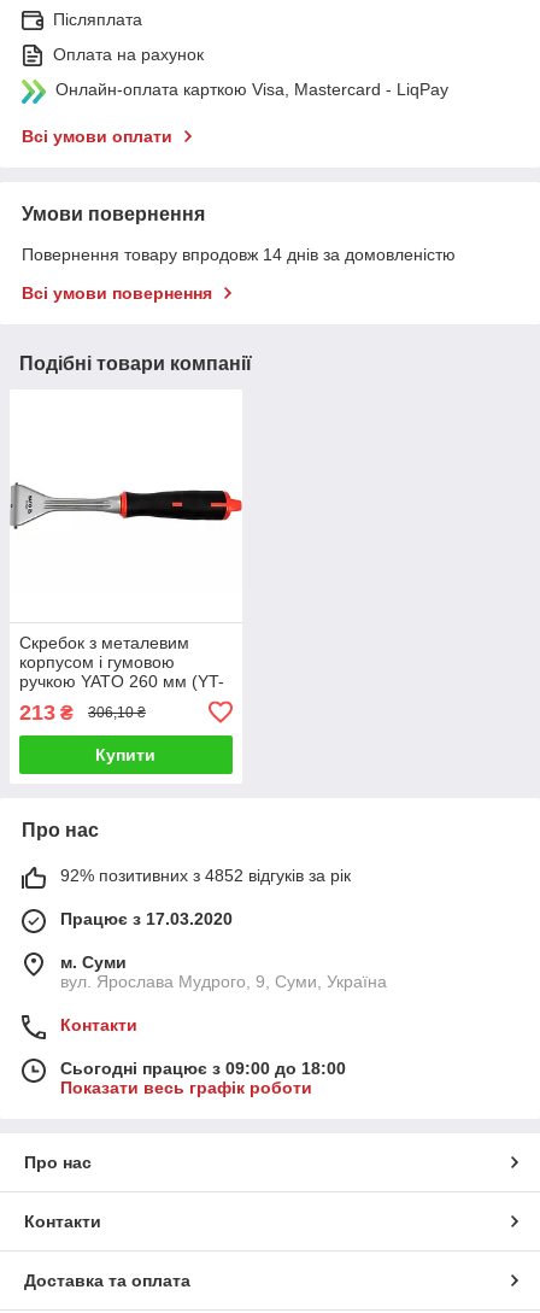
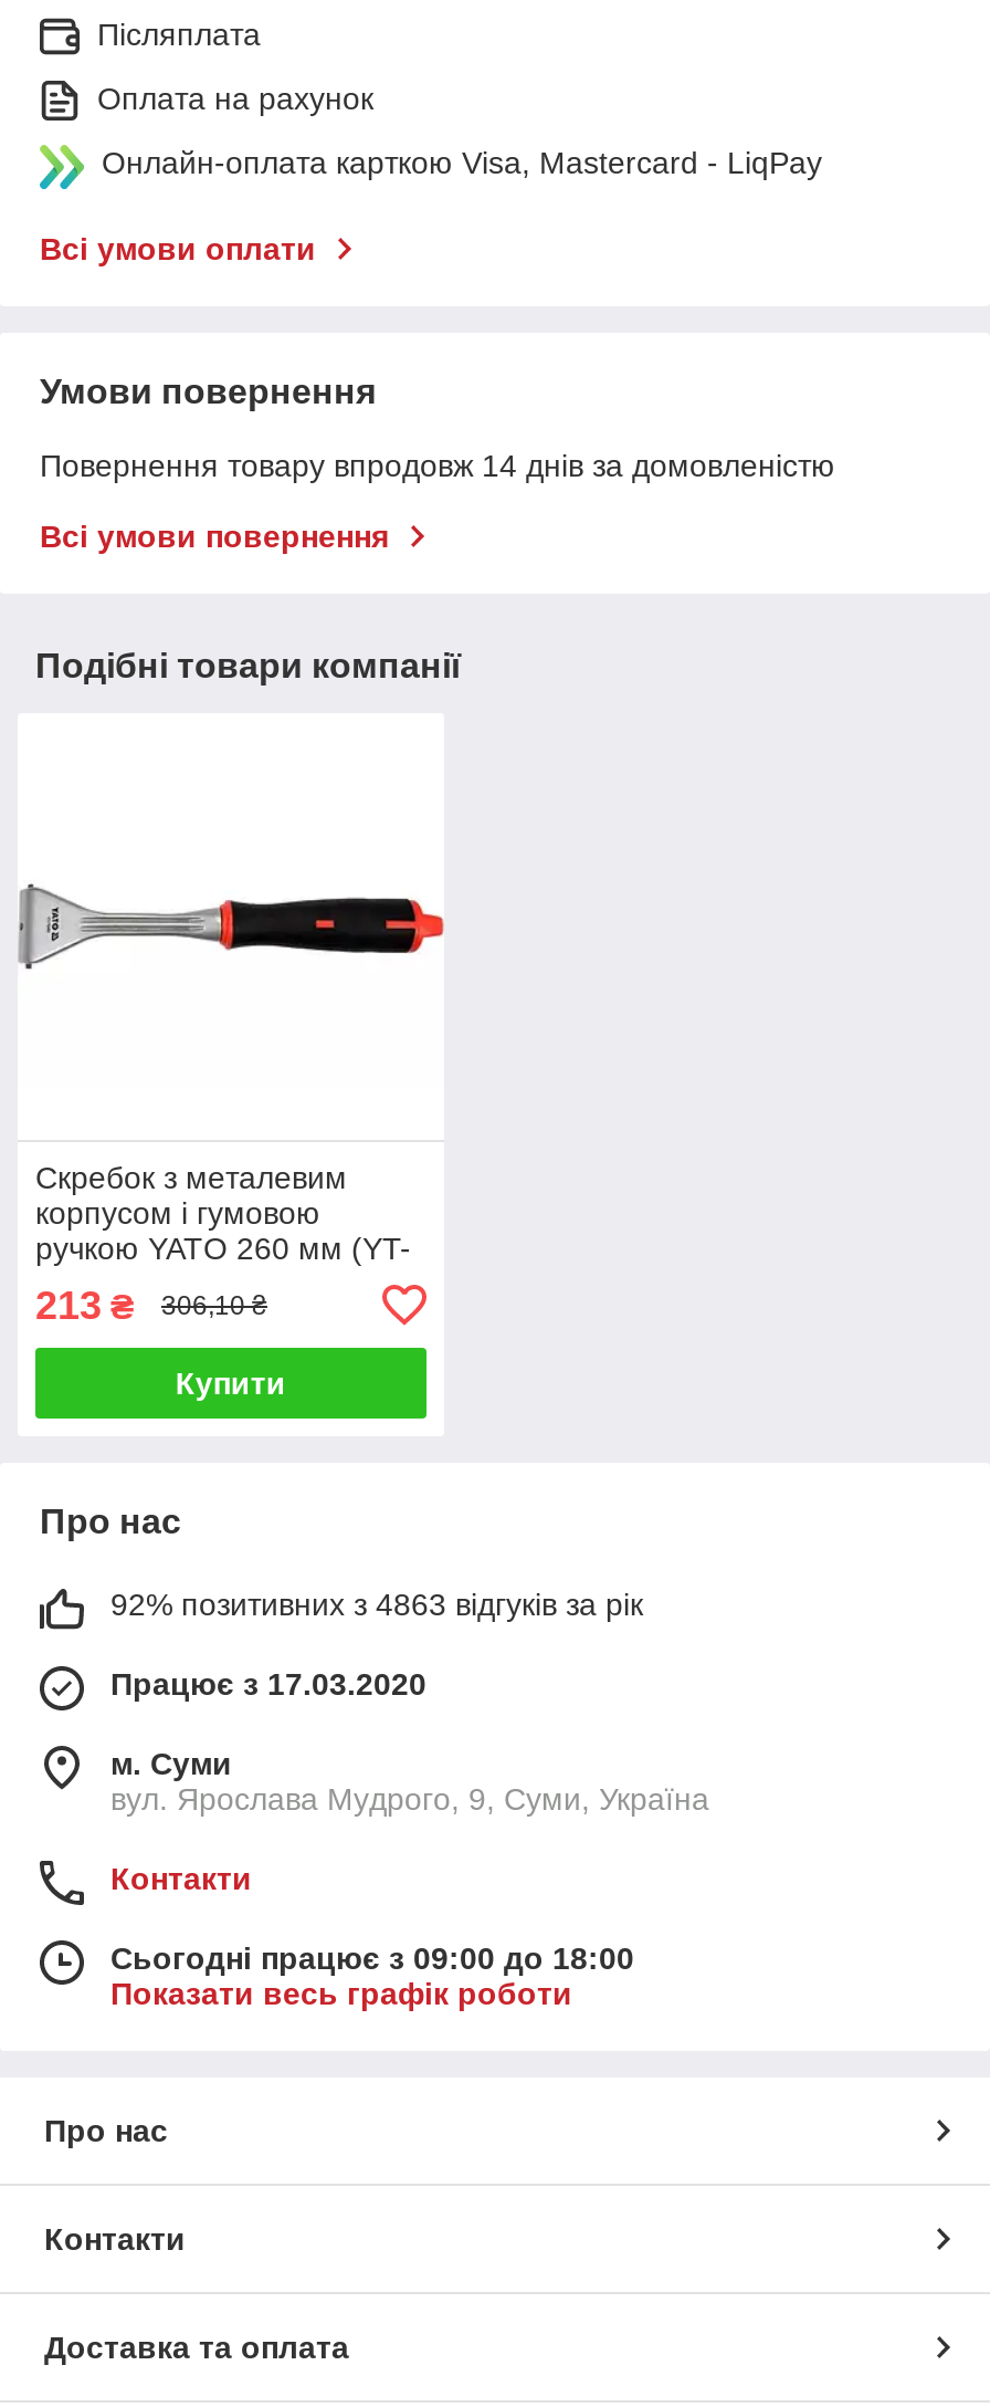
- 92% позитивних з 4852 відгуків за рік
+ 92% позитивних з 4863 відгуків за рік
